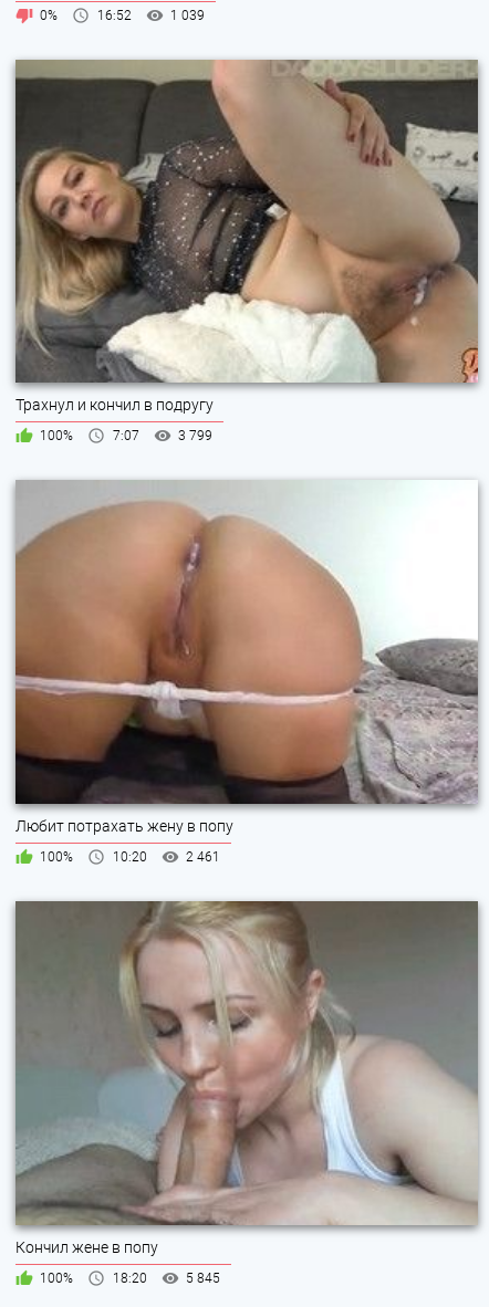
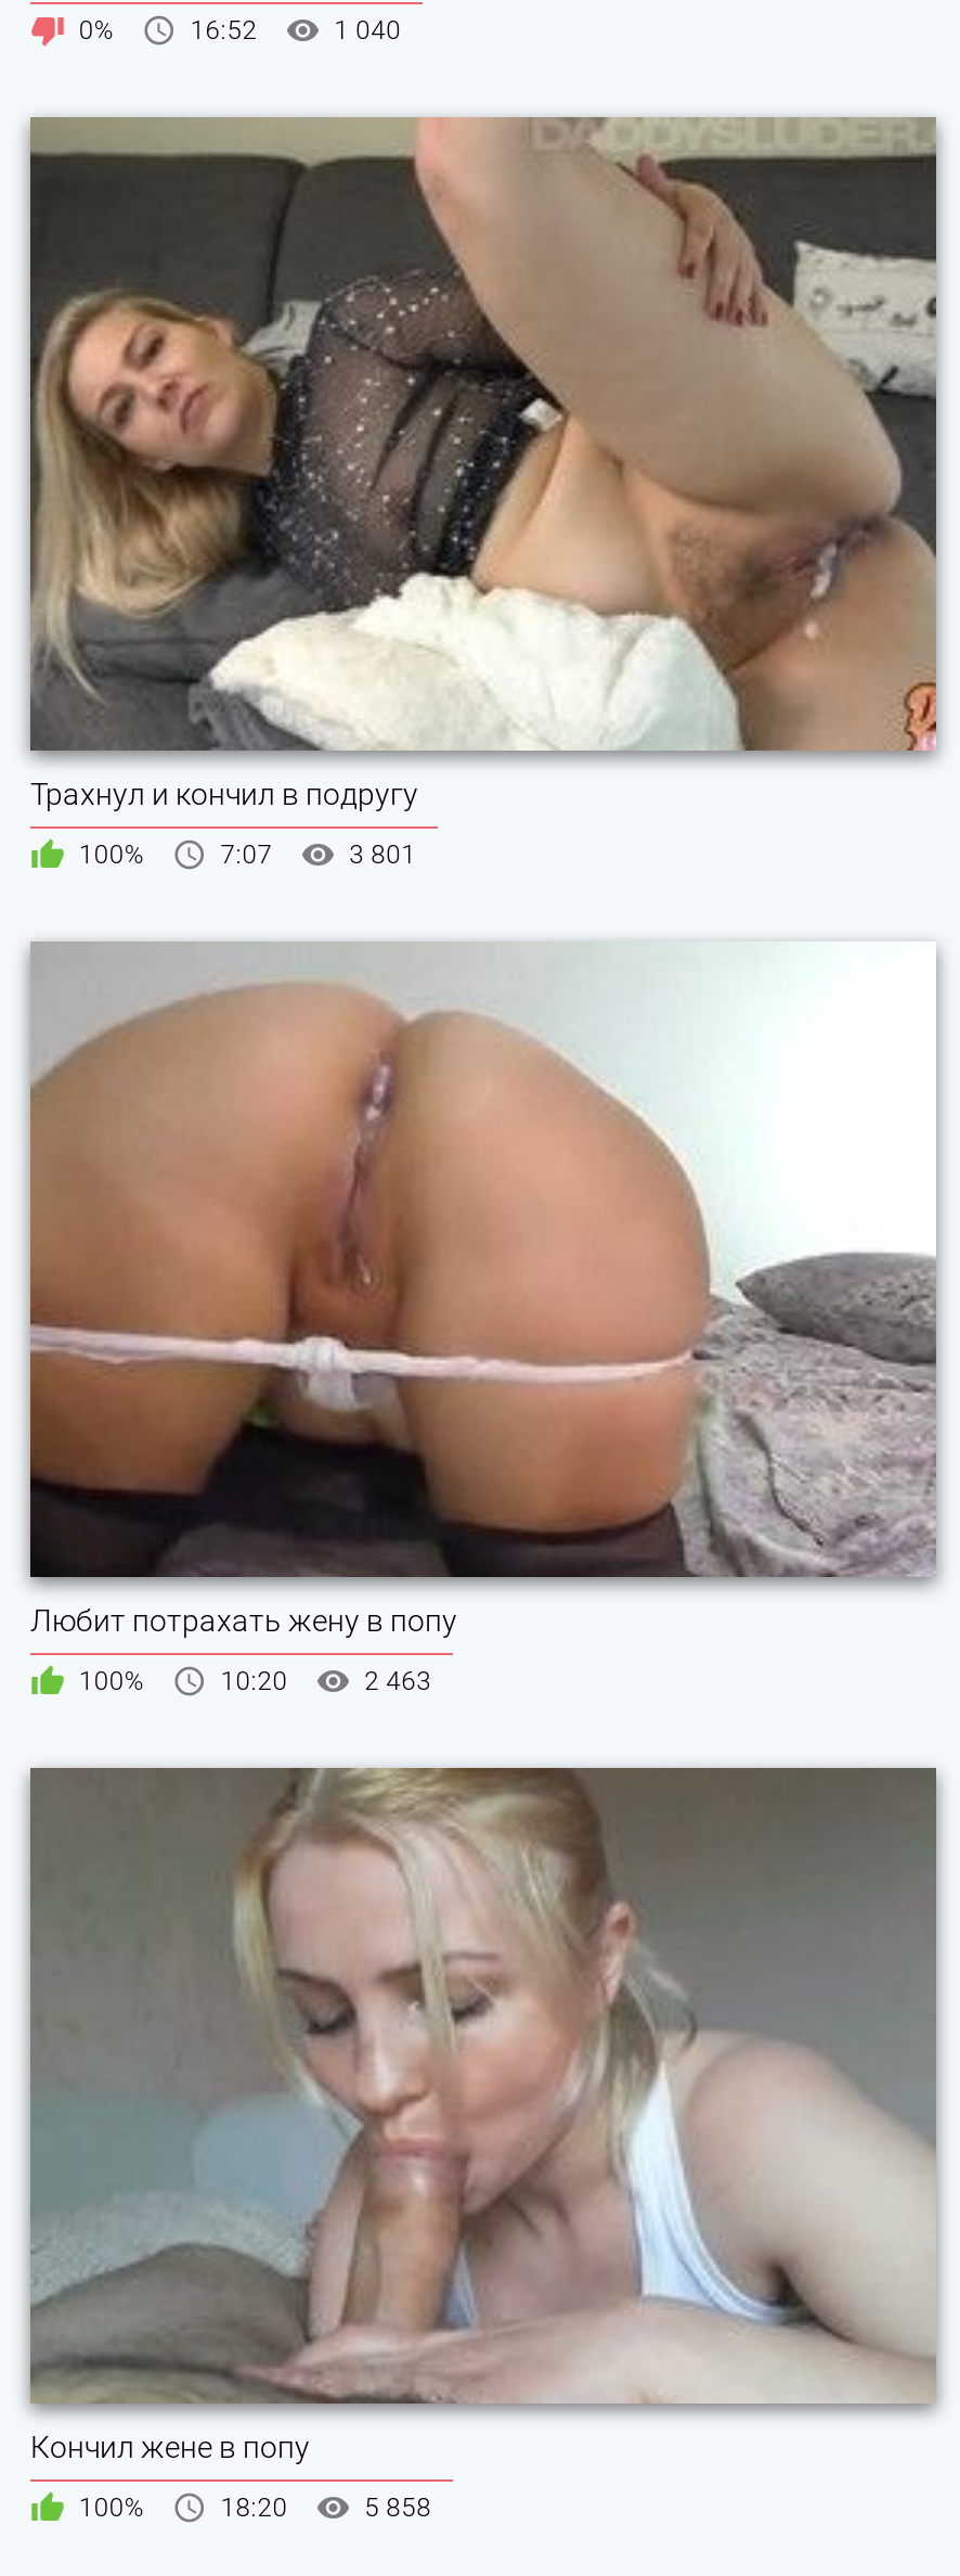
- 1 039
+ 1 040

- 3 799
+ 3 801

- 2 461
+ 2 463

- 5 845
+ 5 858
